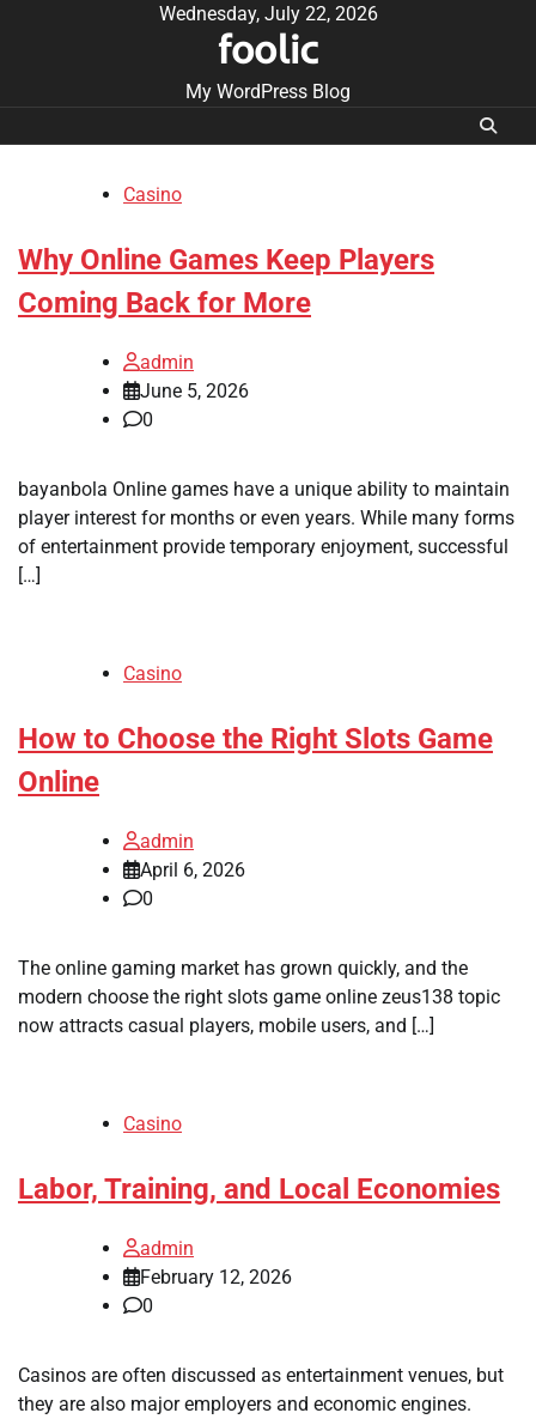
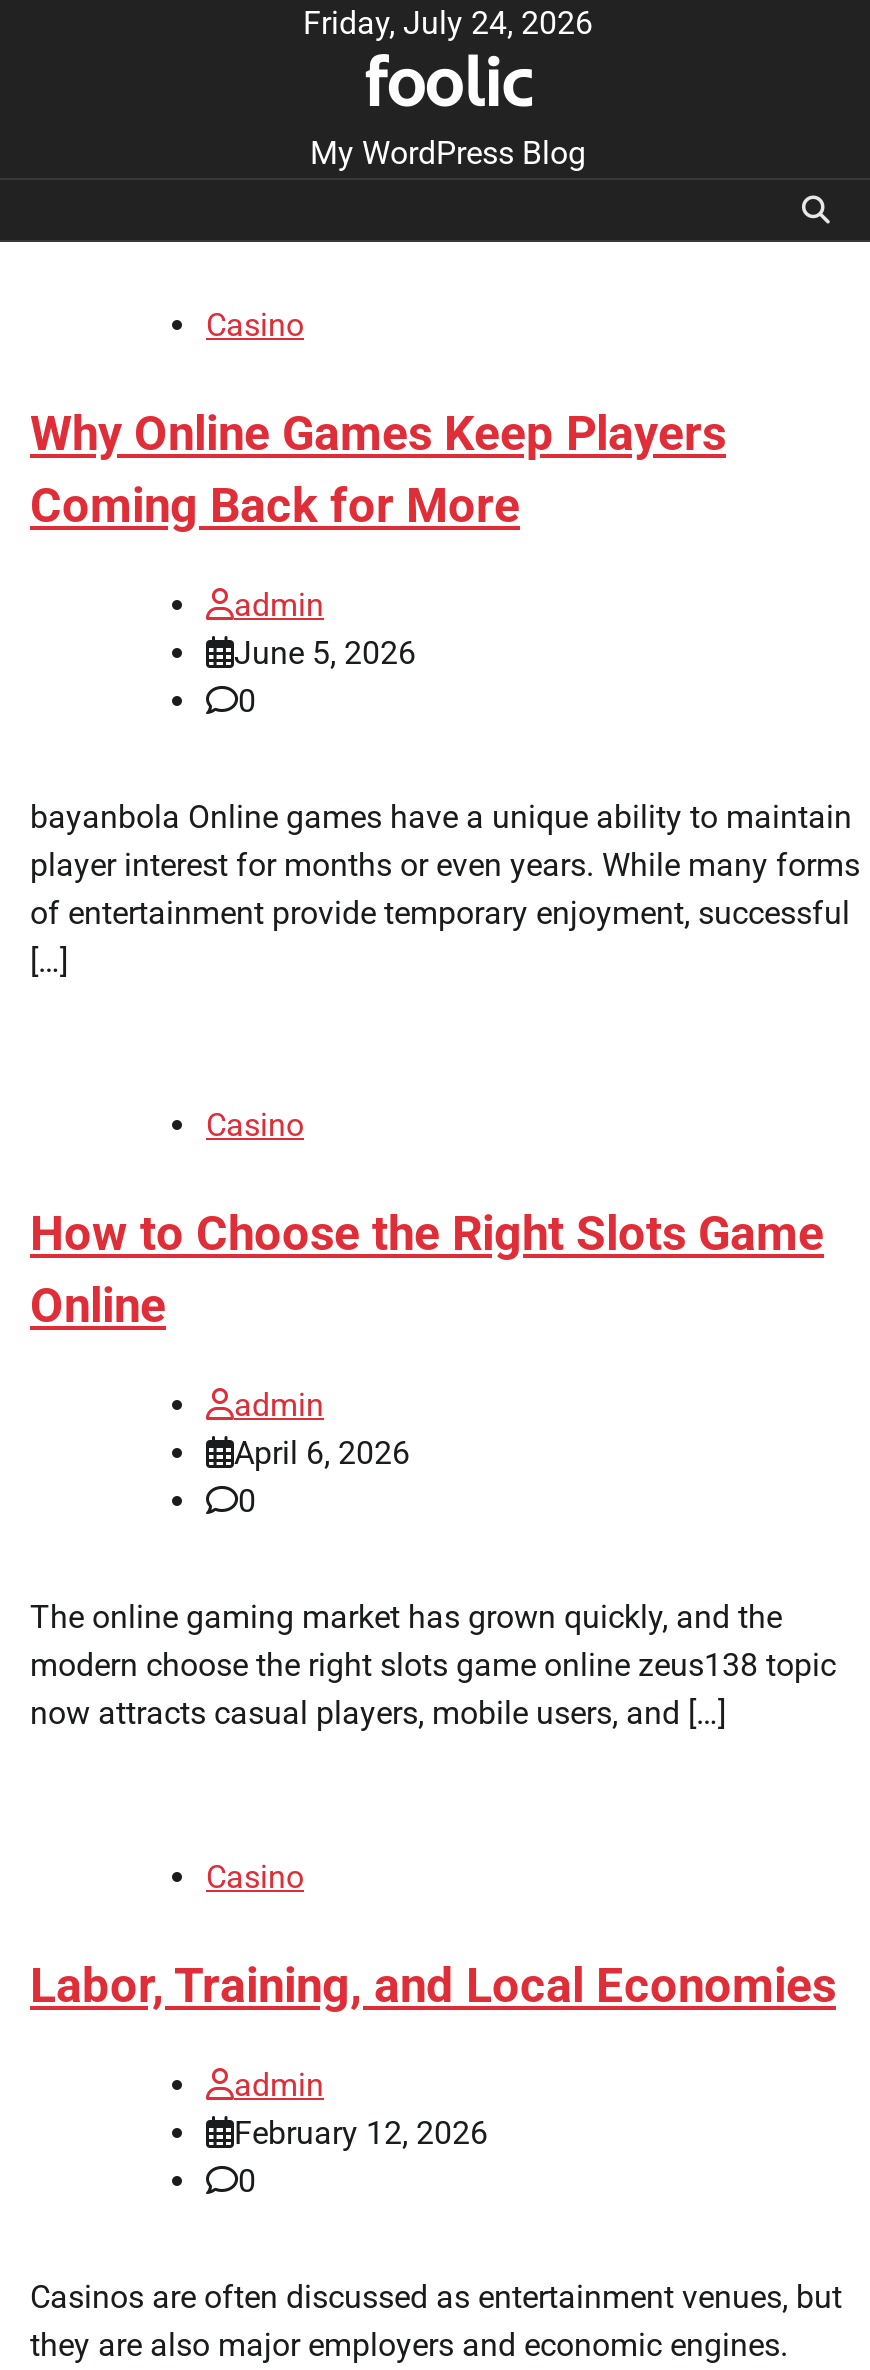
- Wednesday, July 22, 2026
+ Friday, July 24, 2026
